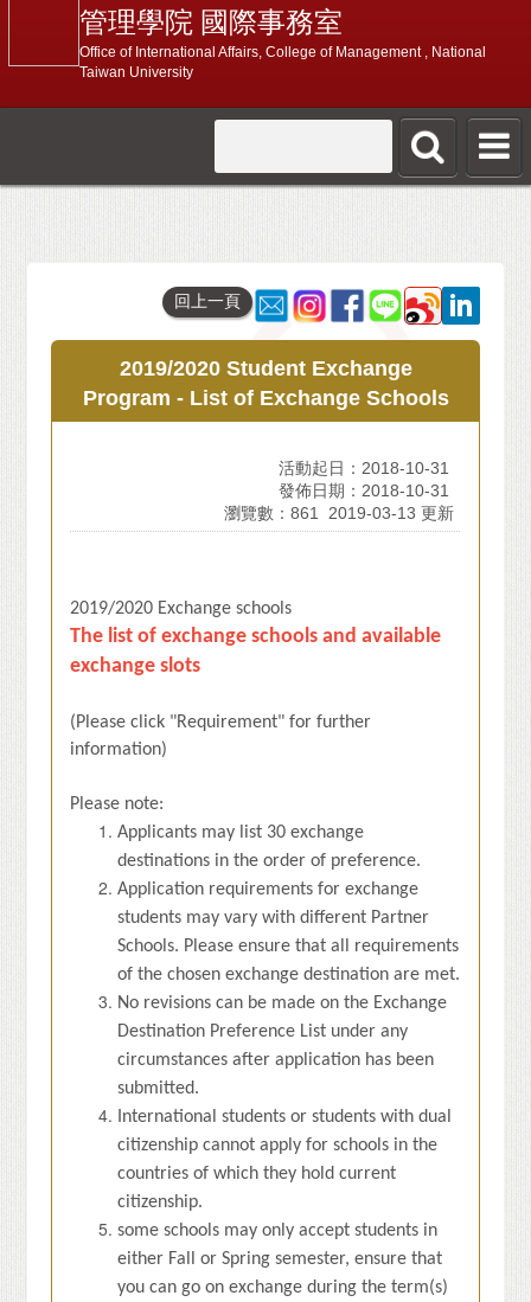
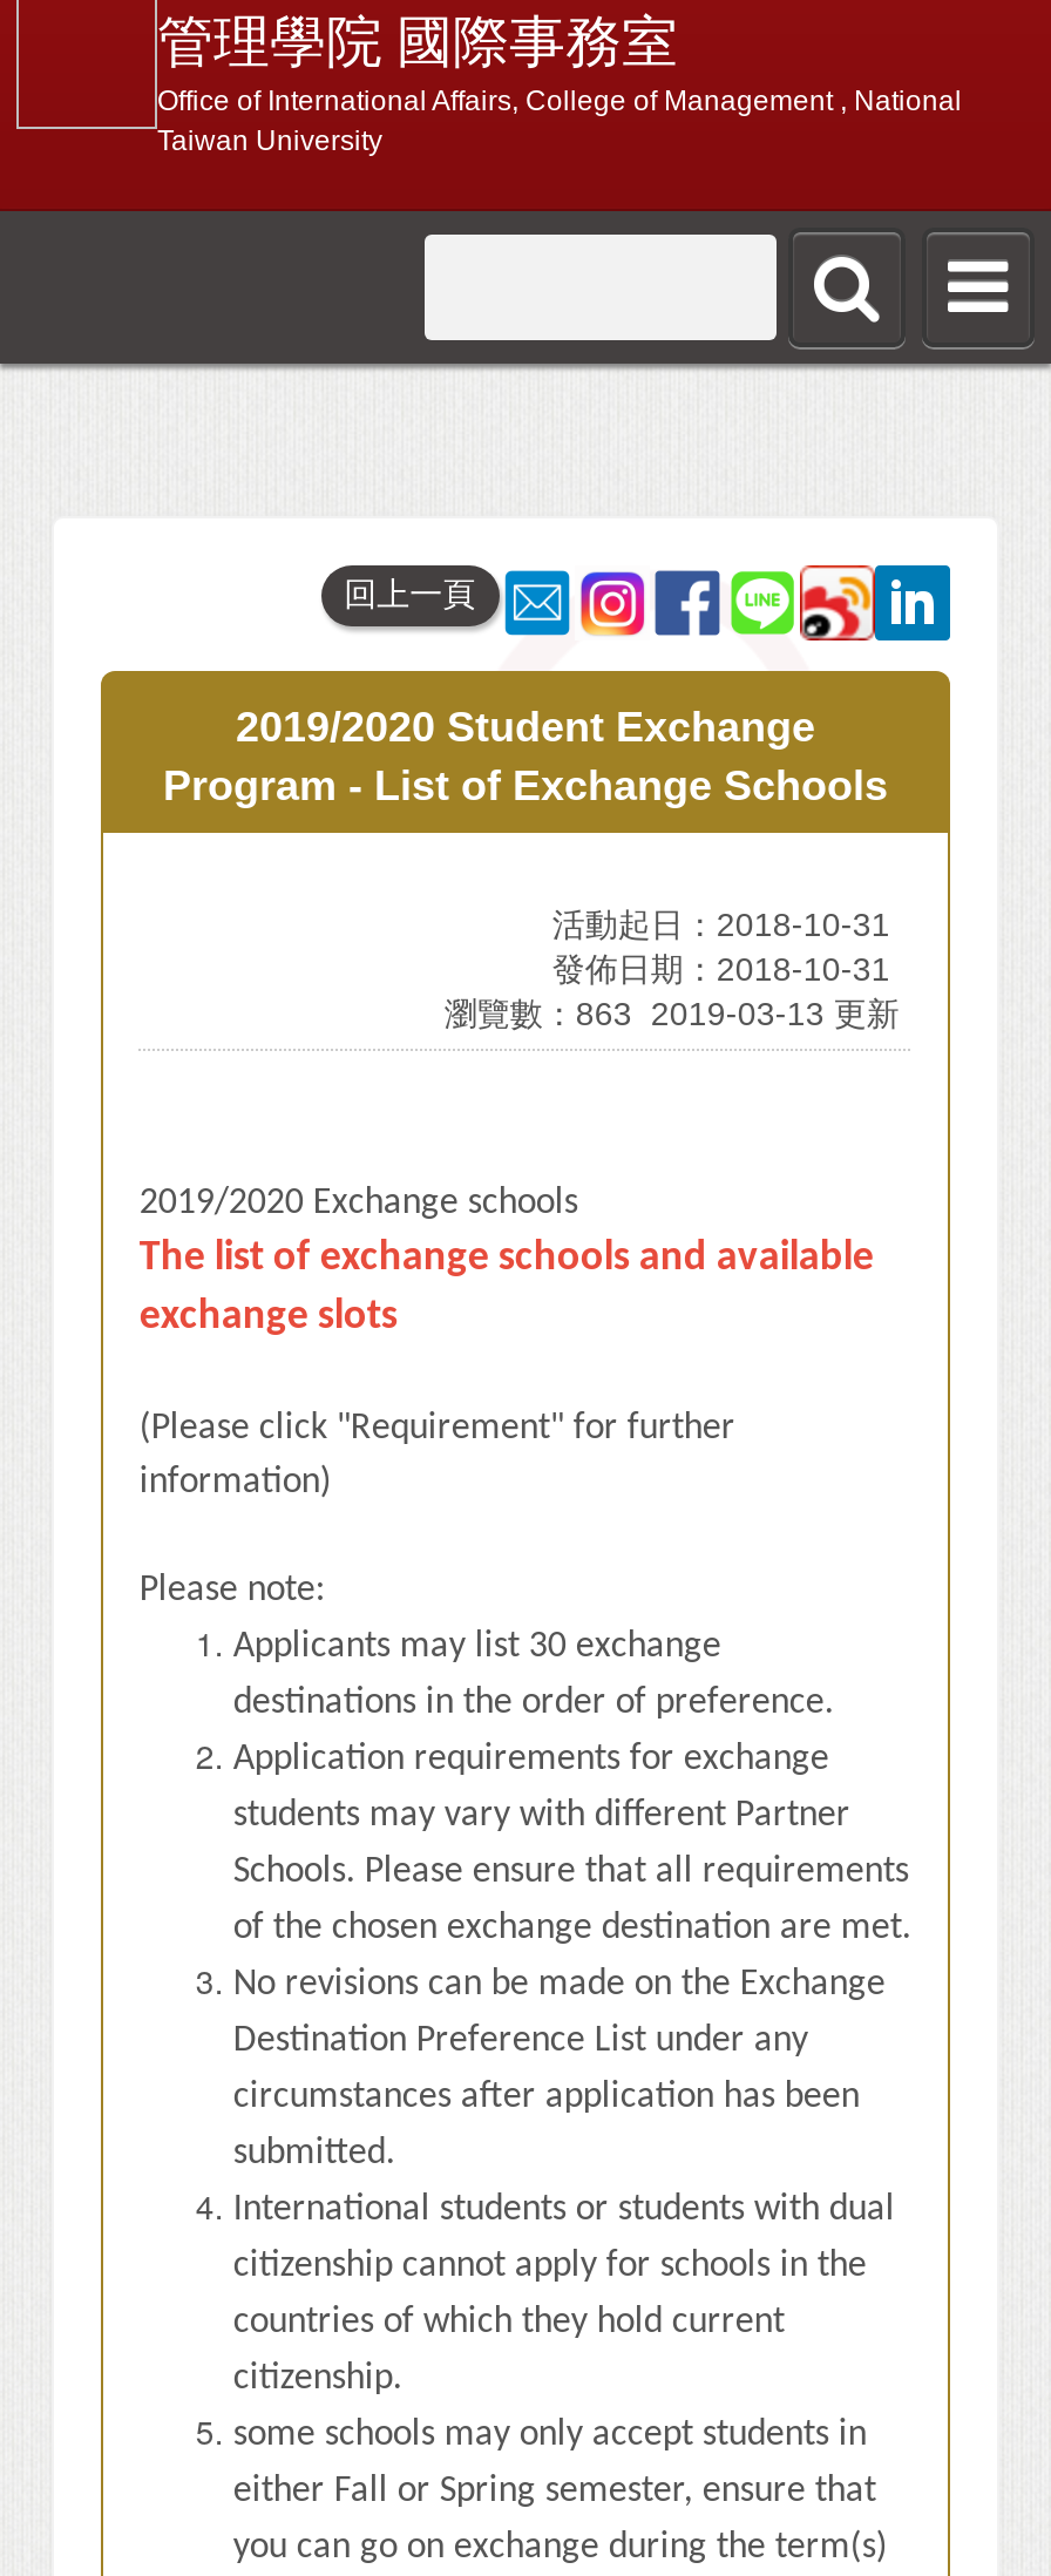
- 瀏覽數：861 2019-03-13 更新
+ 瀏覽數：863 2019-03-13 更新
